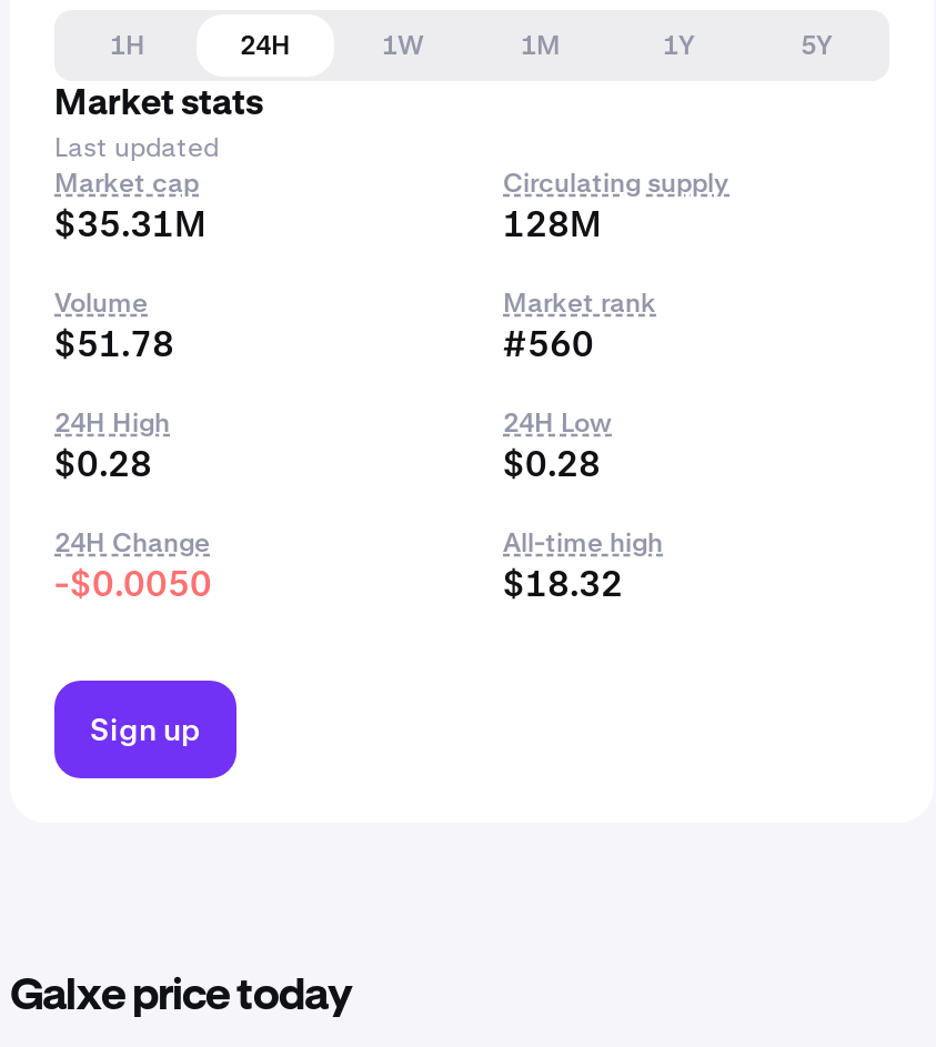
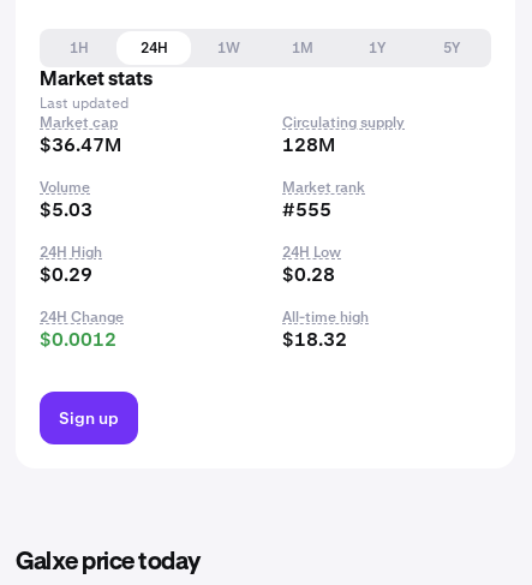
- $35.31M
+ $36.47M

- $51.78
+ $5.03

- #560
+ #555

- $0.28
+ $0.29

- -$0.0050
+ $0.0012
